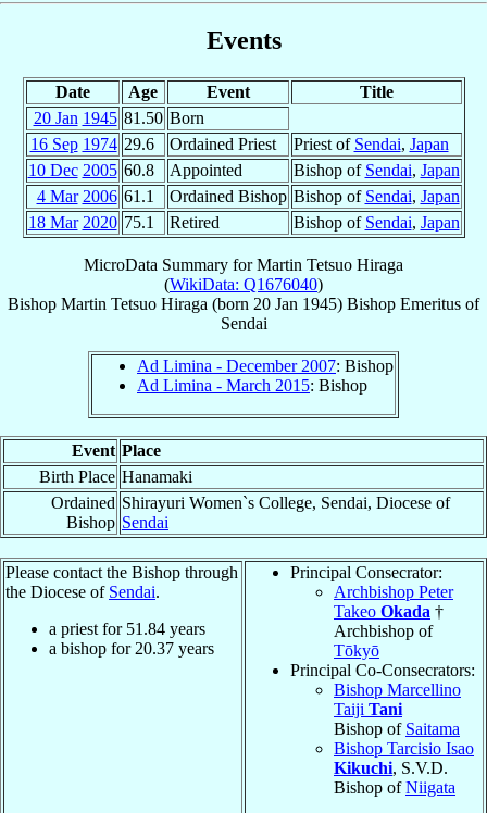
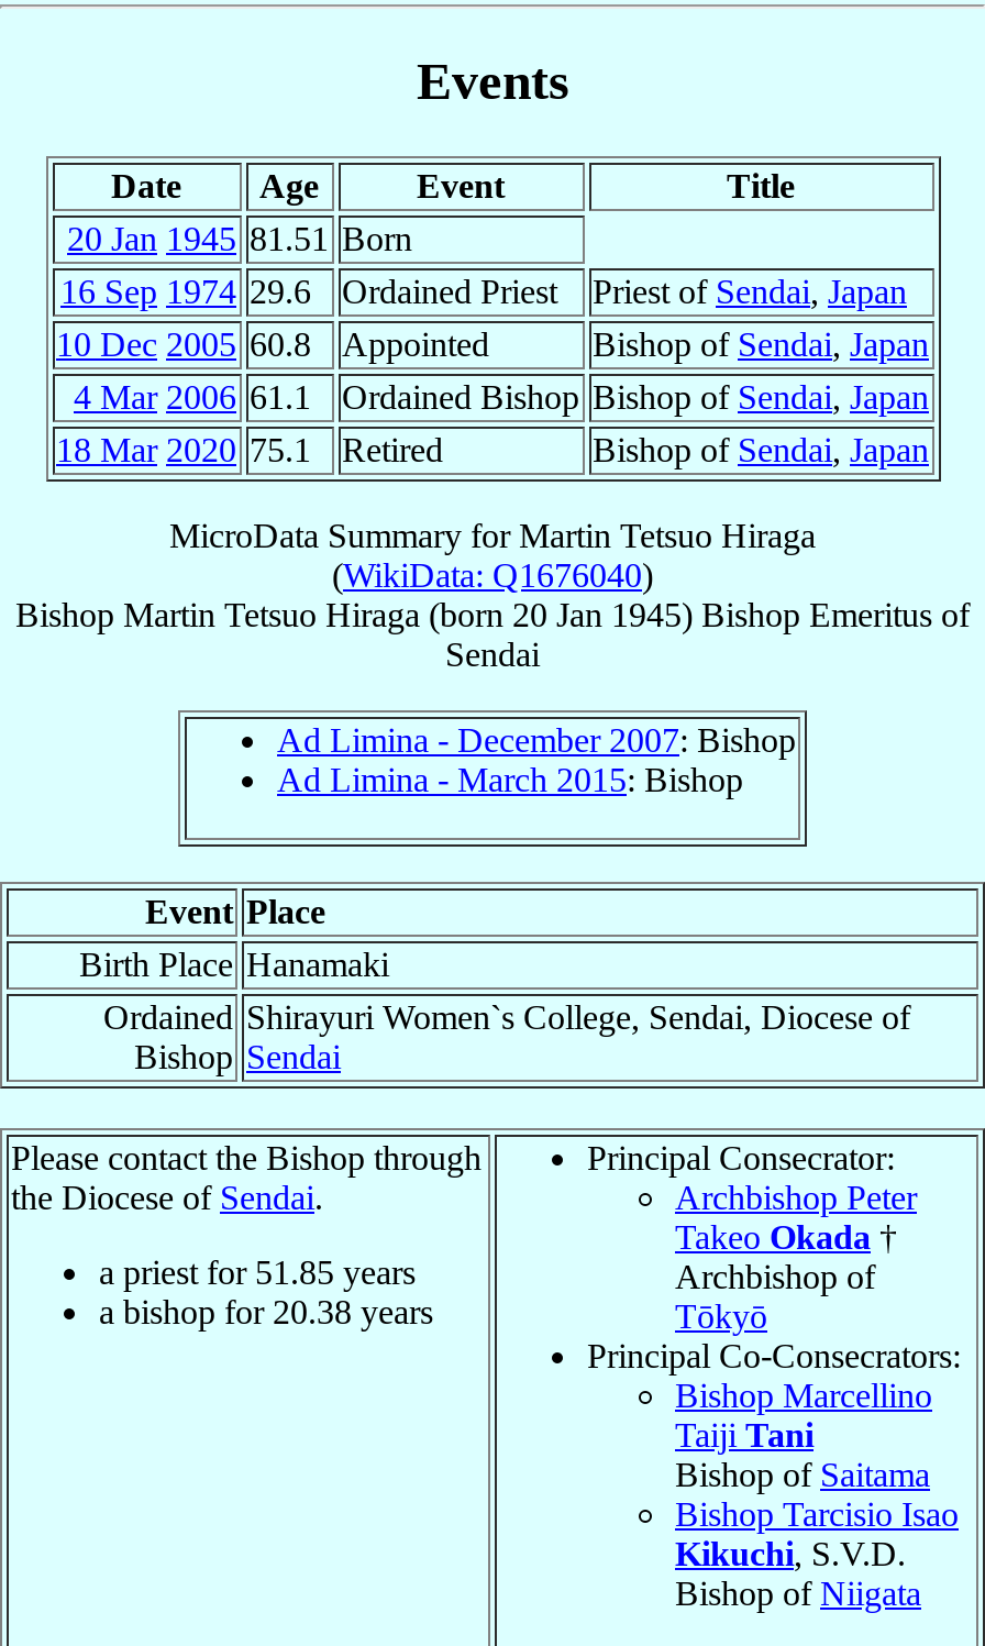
- 20 Jan 1945 81.50 Born
+ 20 Jan 1945 81.51 Born

- a priest for 51.84 years
+ a priest for 51.85 years

- a bishop for 20.37 years
+ a bishop for 20.38 years
